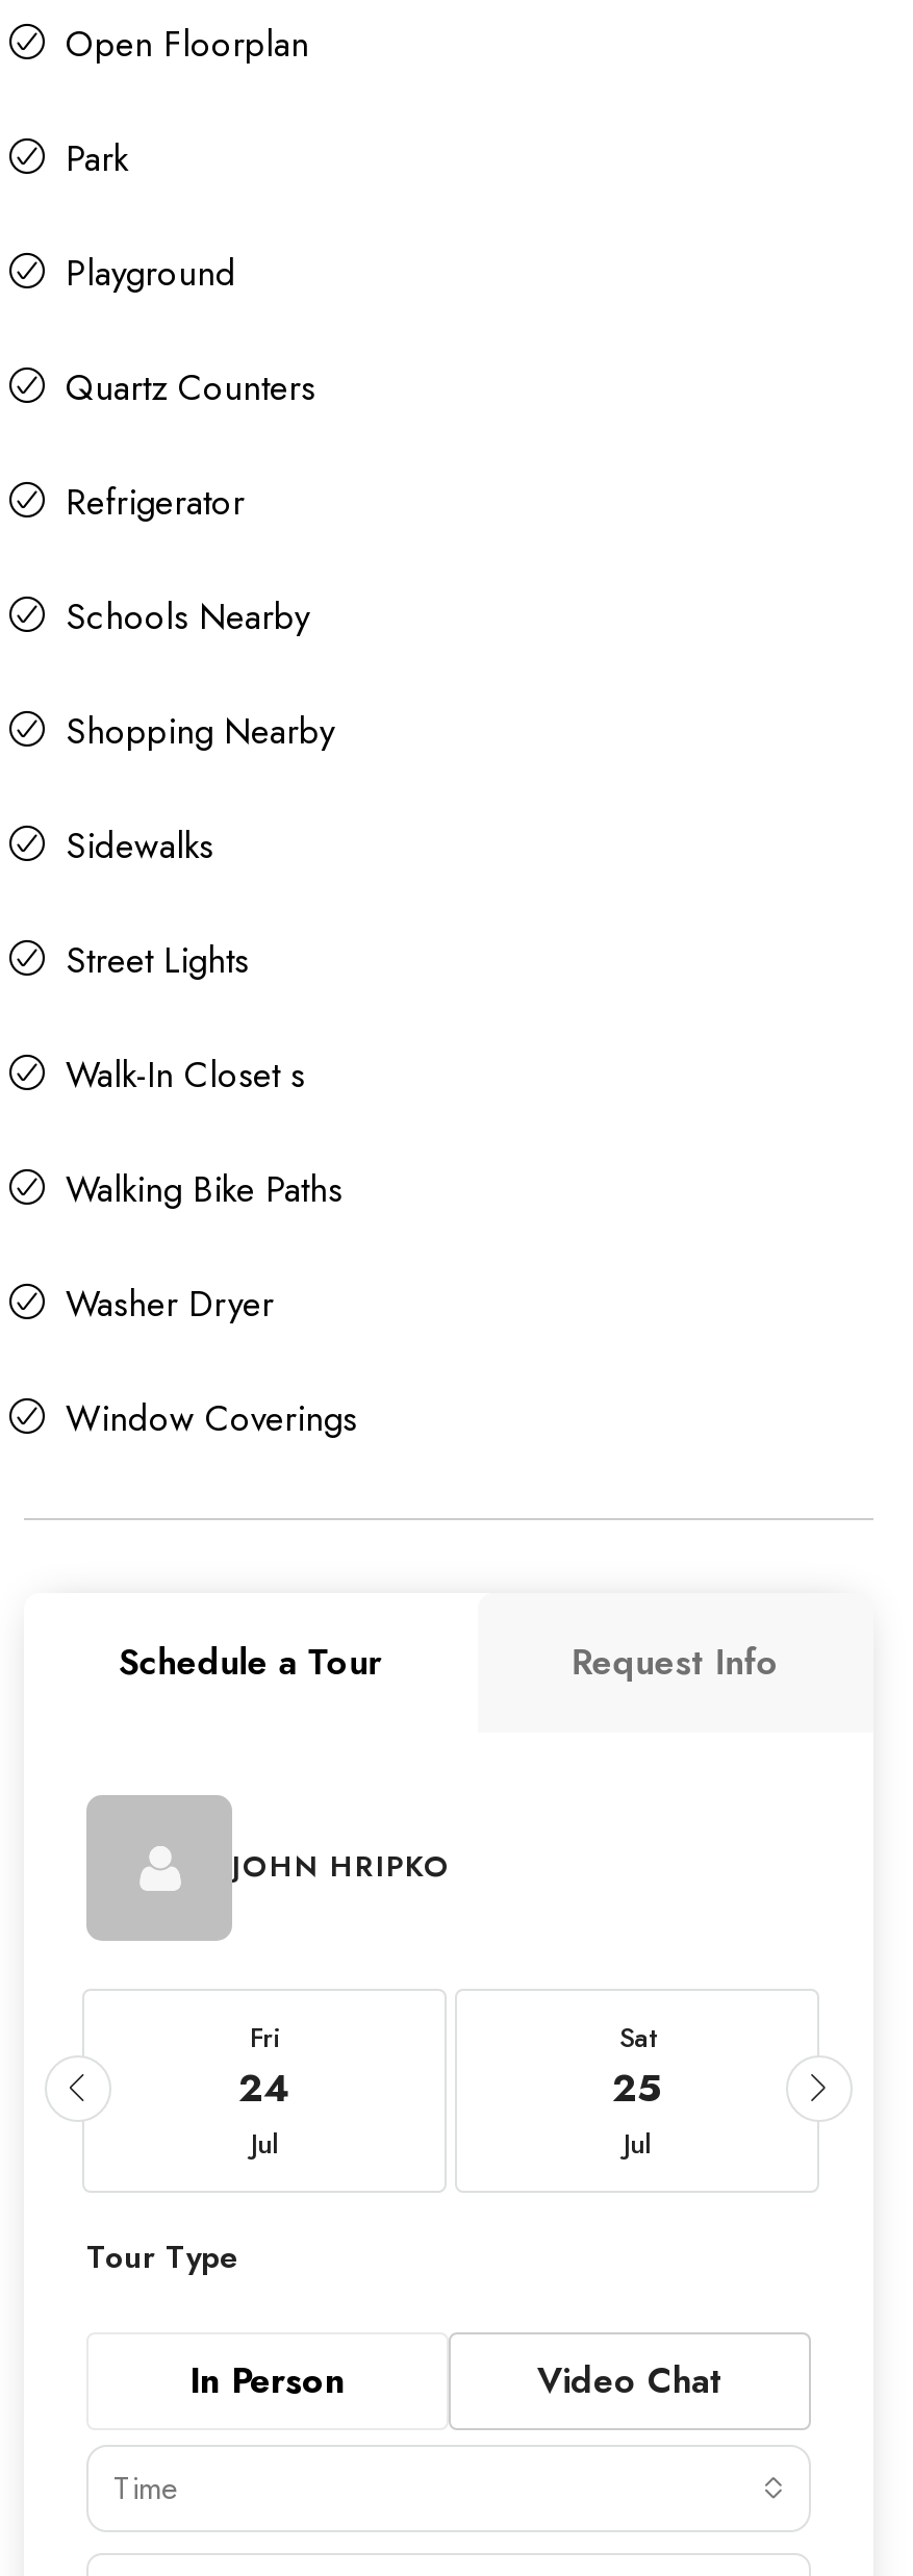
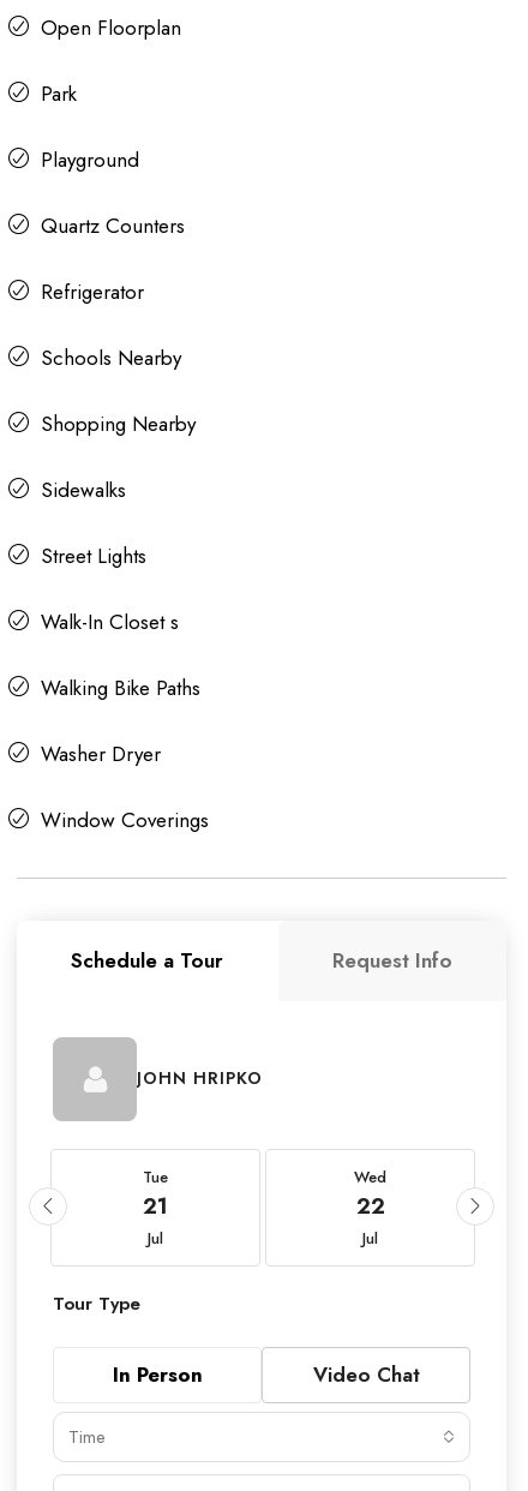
- Fri
- 24
+ Tue
+ 21

- Sat
- 25
+ Wed
+ 22
